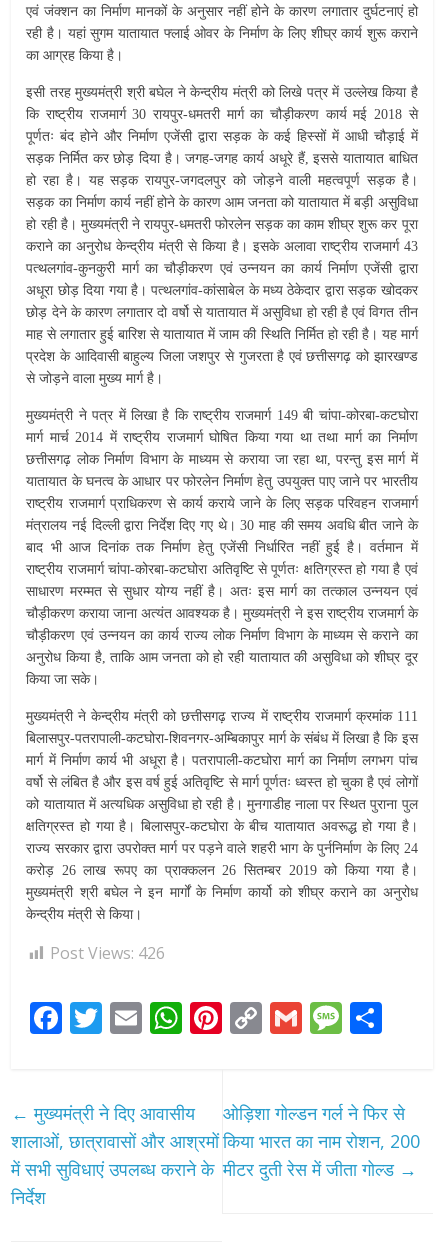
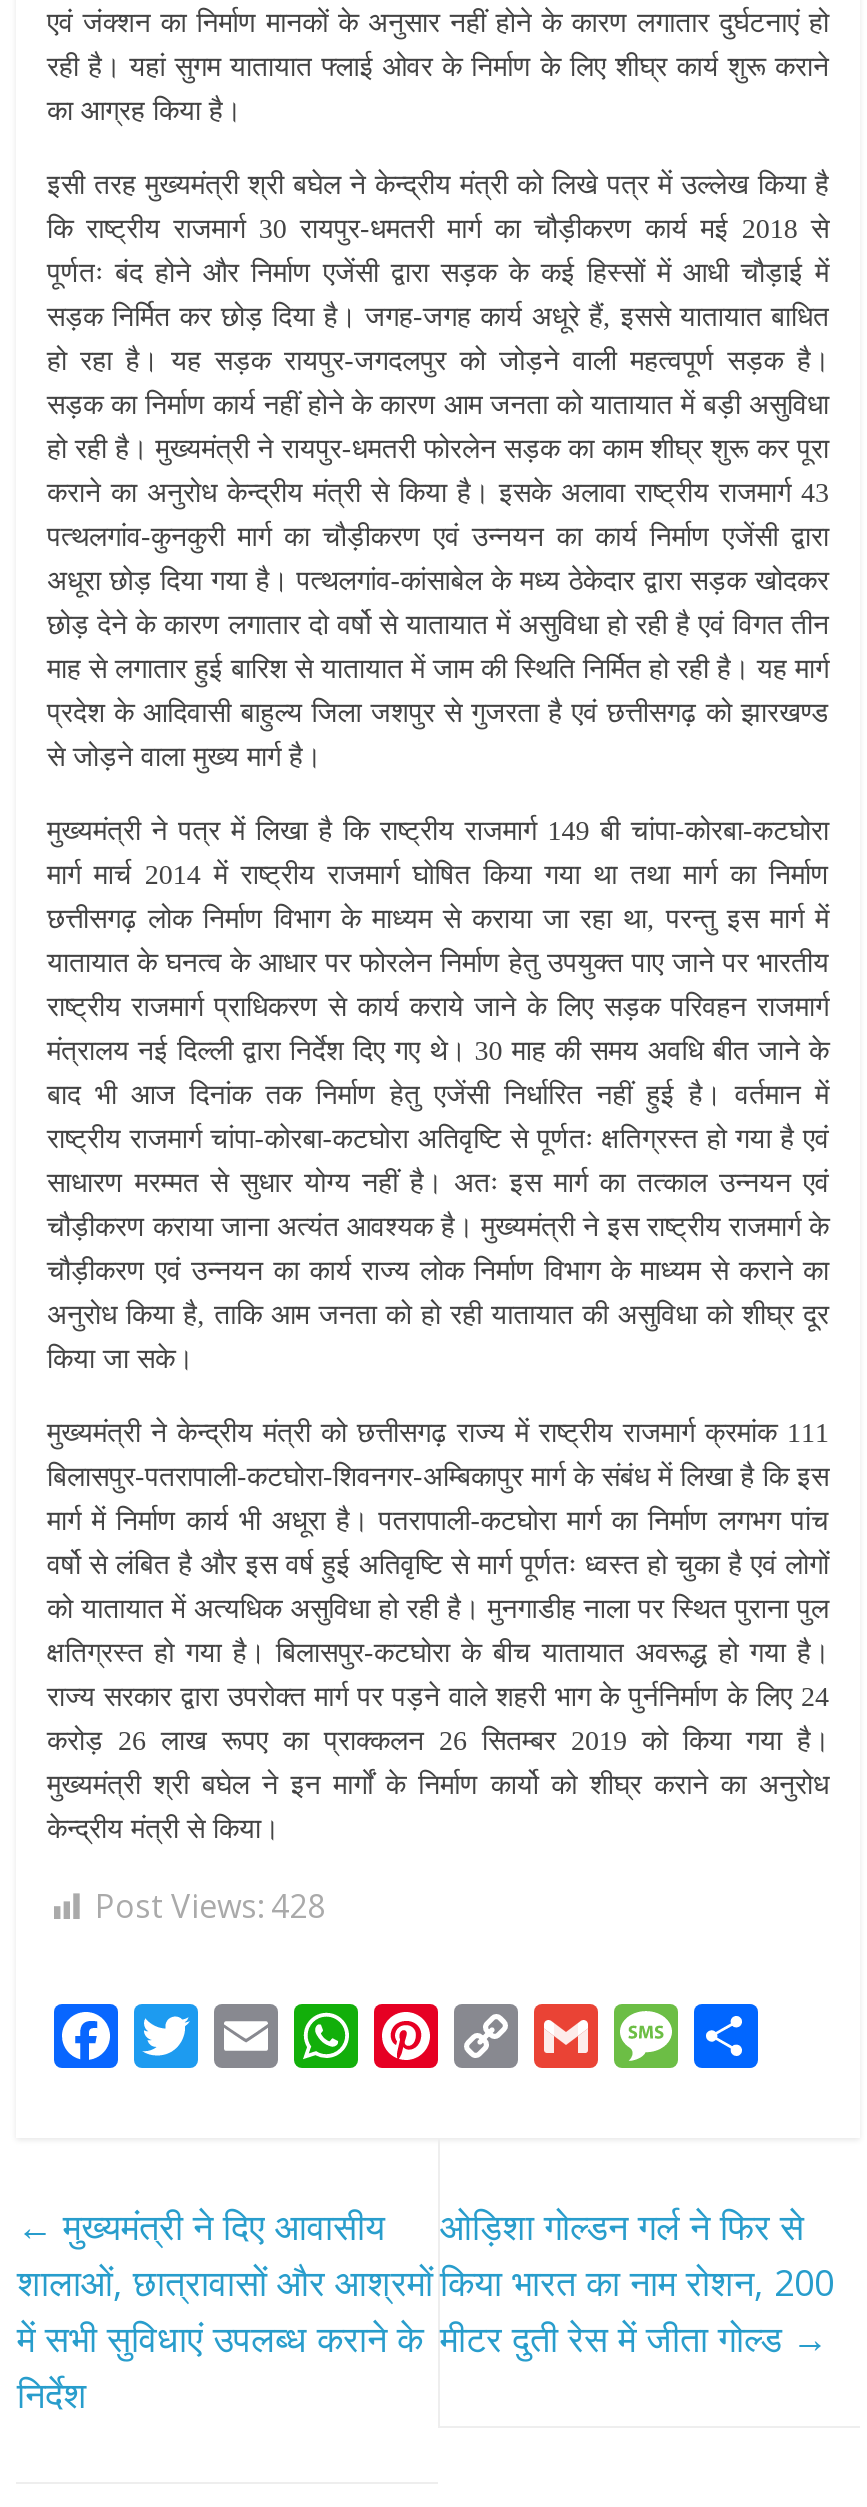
- Post Views: 426
+ Post Views: 428
